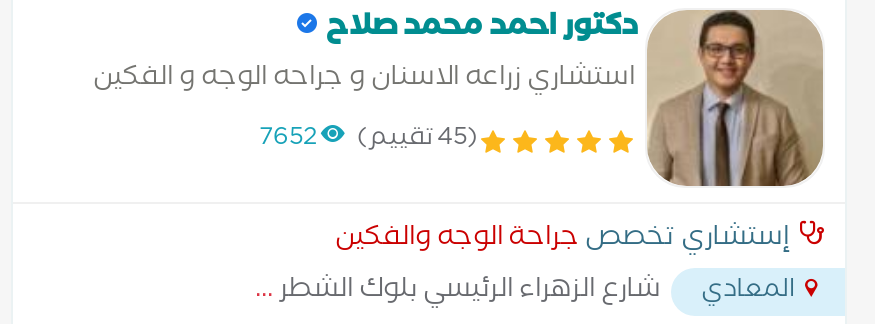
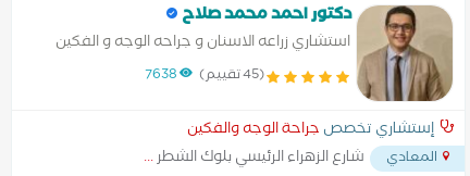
- 7652
+ 7638
